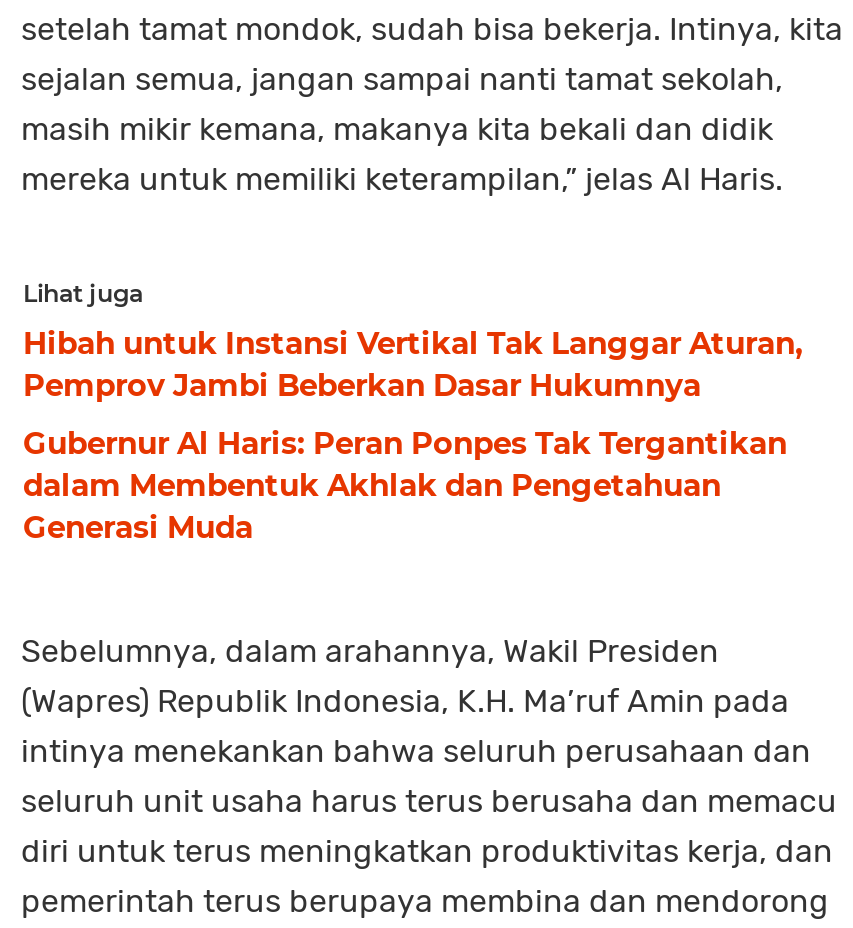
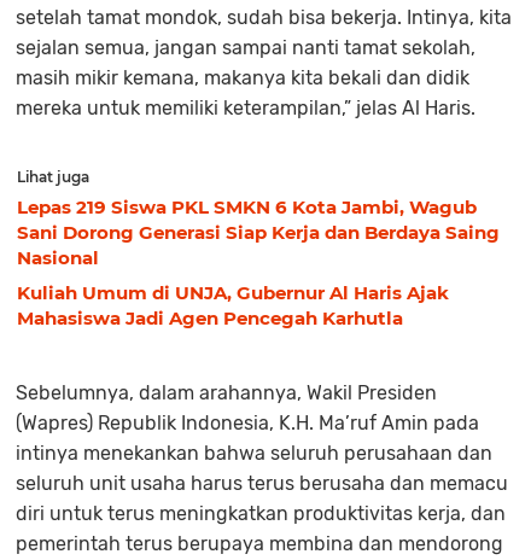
- Hibah untuk Instansi Vertikal Tak Langgar Aturan,
- Pemprov Jambi Beberkan Dasar Hukumnya
+ Lepas 219 Siswa PKL SMKN 6 Kota Jambi, Wagub
+ Sani Dorong Generasi Siap Kerja dan Berdaya Saing
+ Nasional

- Gubernur Al Haris: Peran Ponpes Tak Tergantikan
- dalam Membentuk Akhlak dan Pengetahuan
- Generasi Muda
+ Kuliah Umum di UNJA, Gubernur Al Haris Ajak
+ Mahasiswa Jadi Agen Pencegah Karhutla
